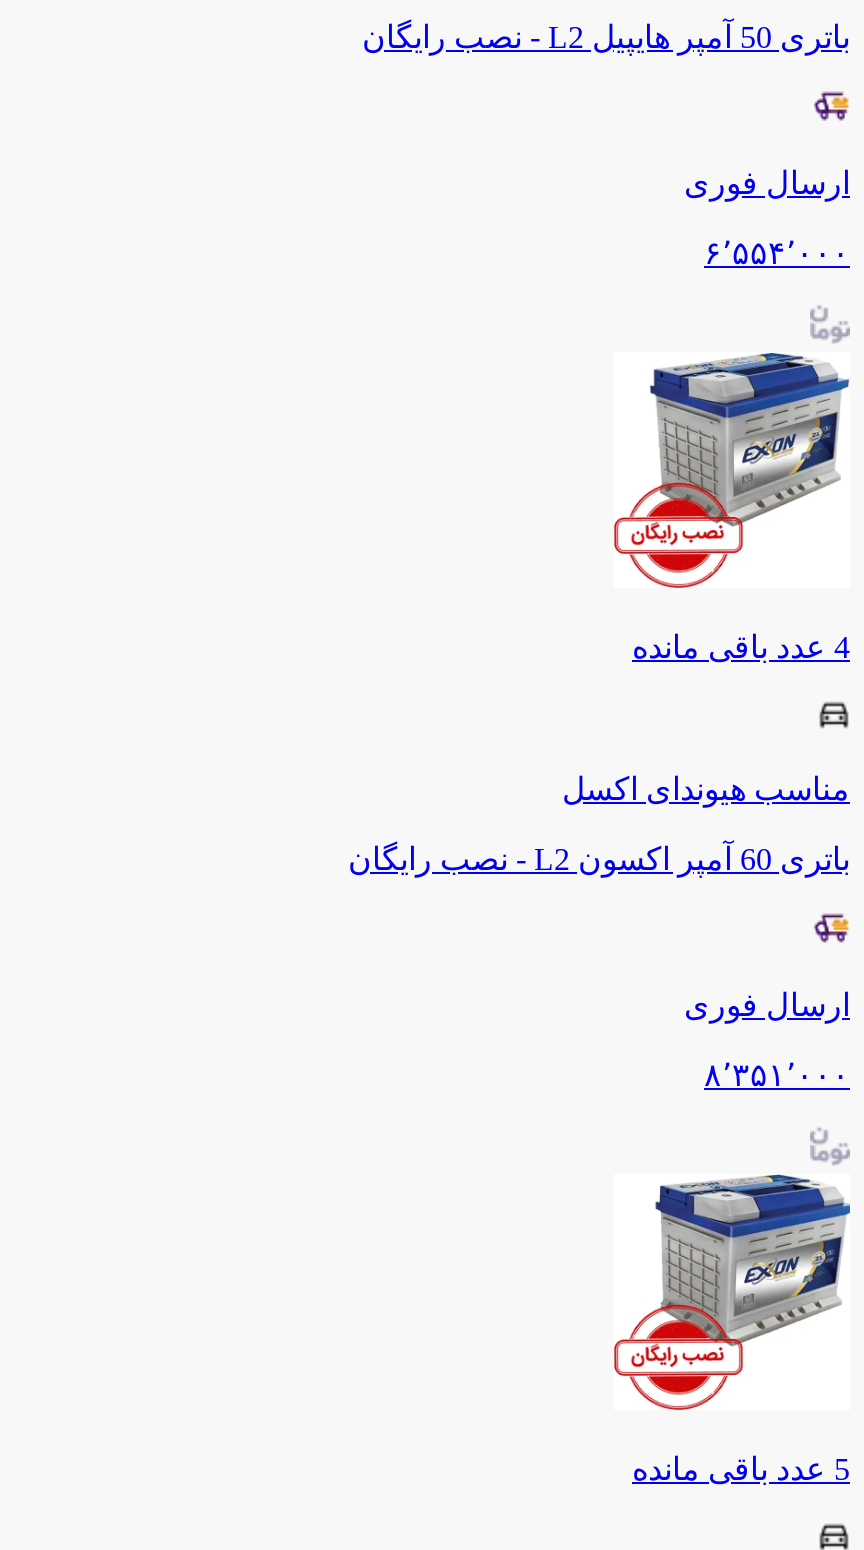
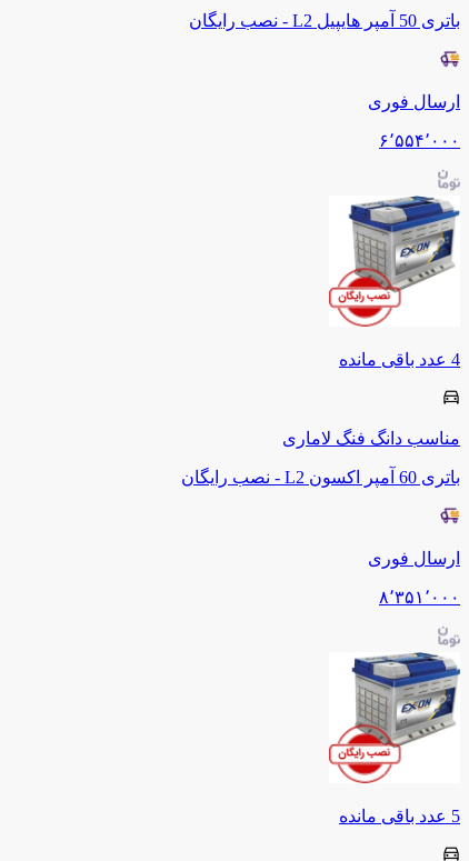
- مناسب هیوندای اکسل
+ مناسب دانگ فنگ لاماری
